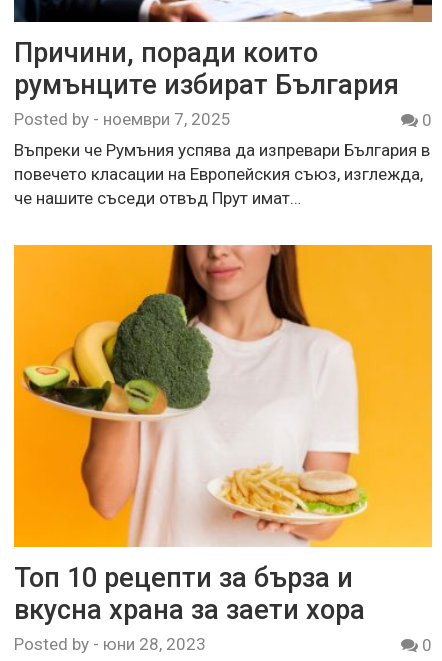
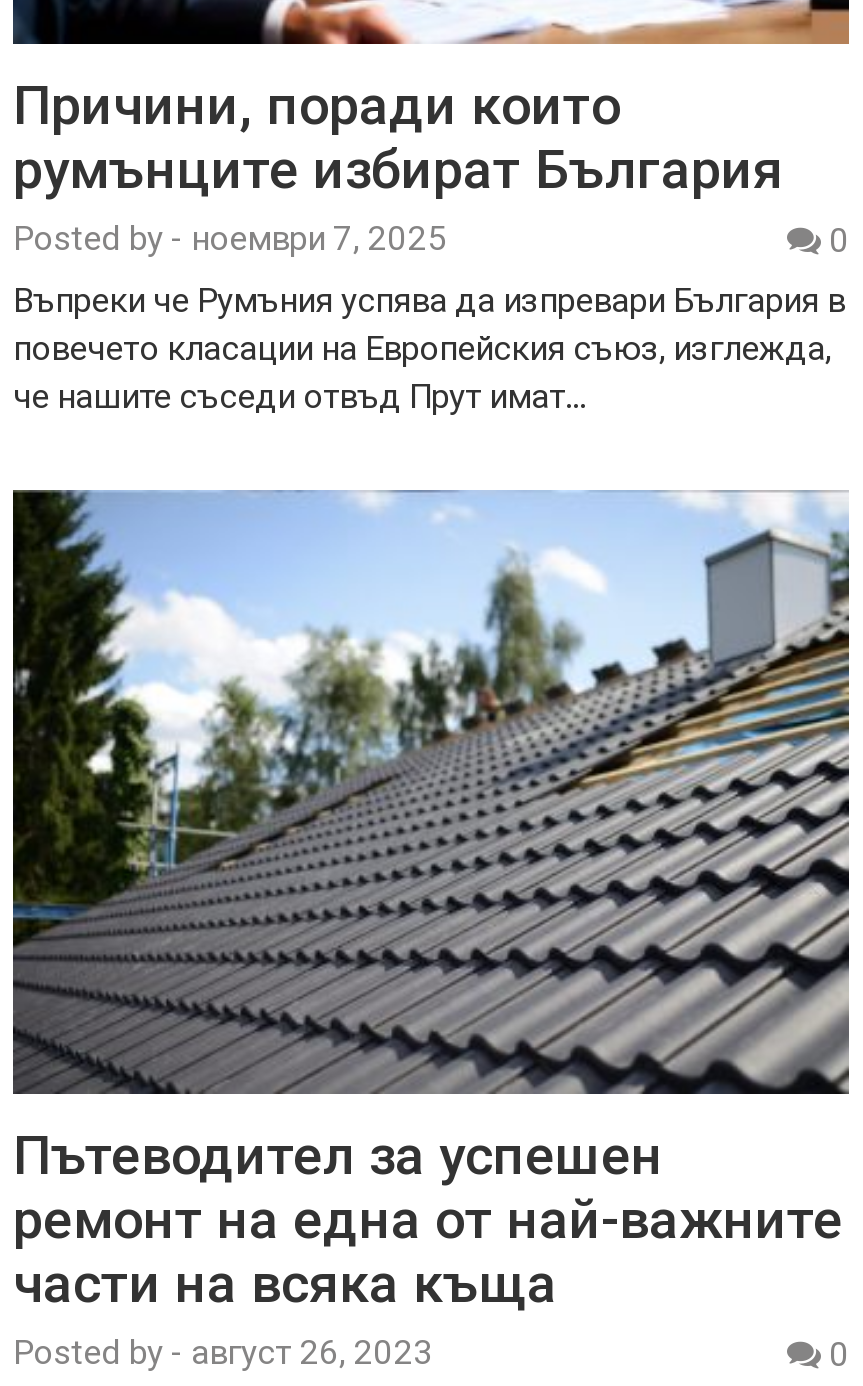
- [image]
- Топ 10 рецепти за бърза и
- вкусна храна за заети хора
- Posted by - юни 28, 2023
+ [image]
+ Пътеводител за успешен
+ ремонт на една от най-важните
+ части на всяка къща
+ Posted by - август 26, 2023
